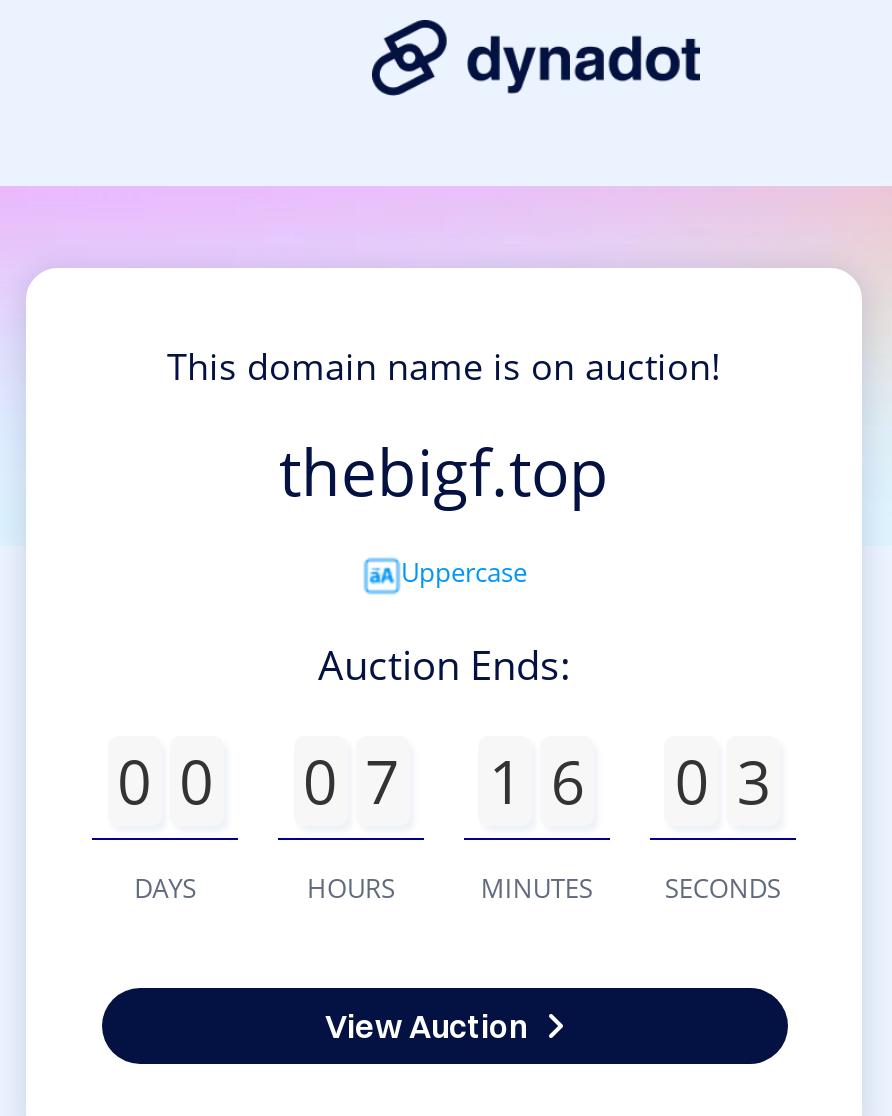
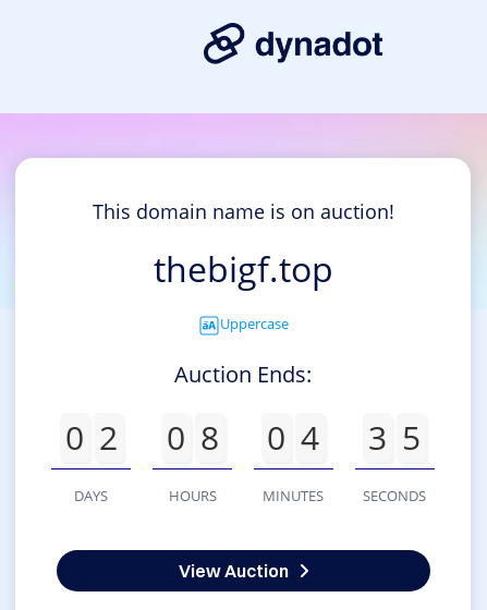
- 0 0
+ 0 2

- 0 7
+ 0 8

- 1 6
+ 0 4

- 0 3
+ 3 5
